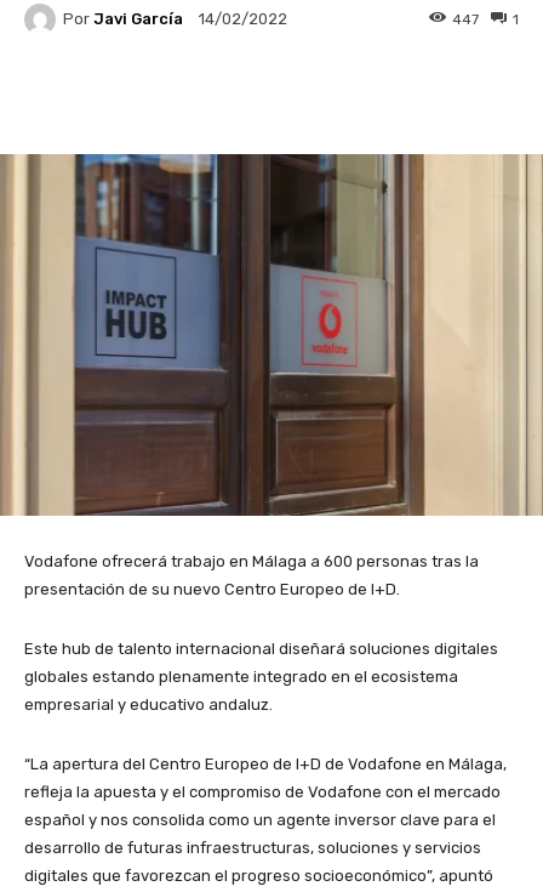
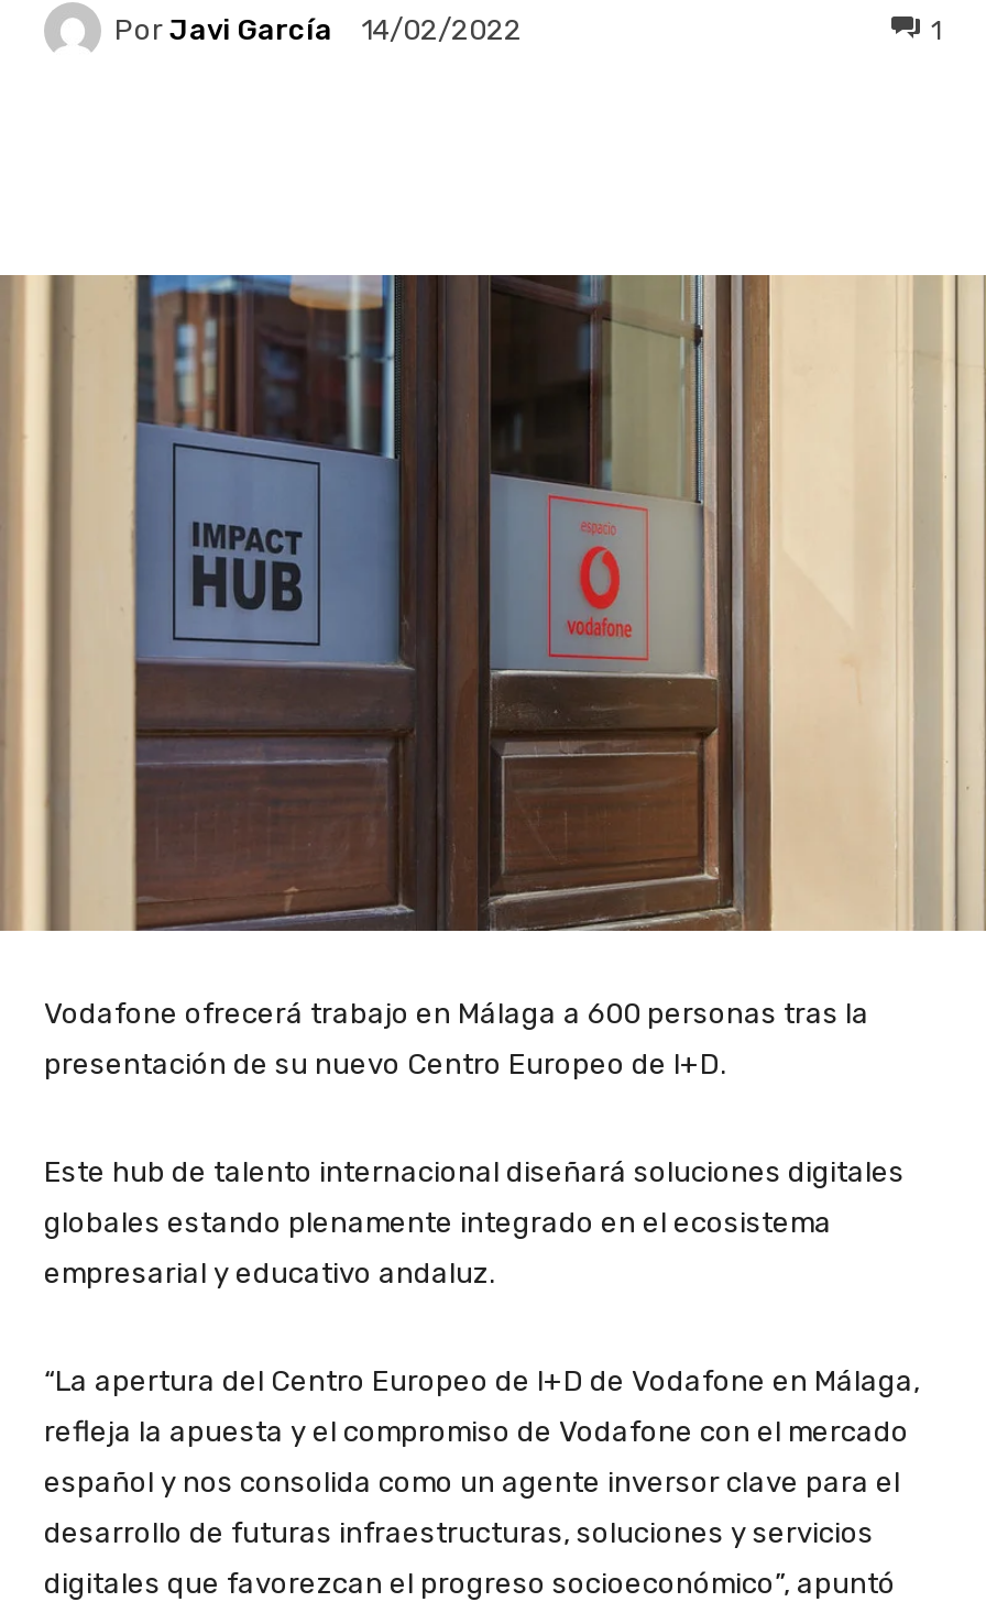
- 447
